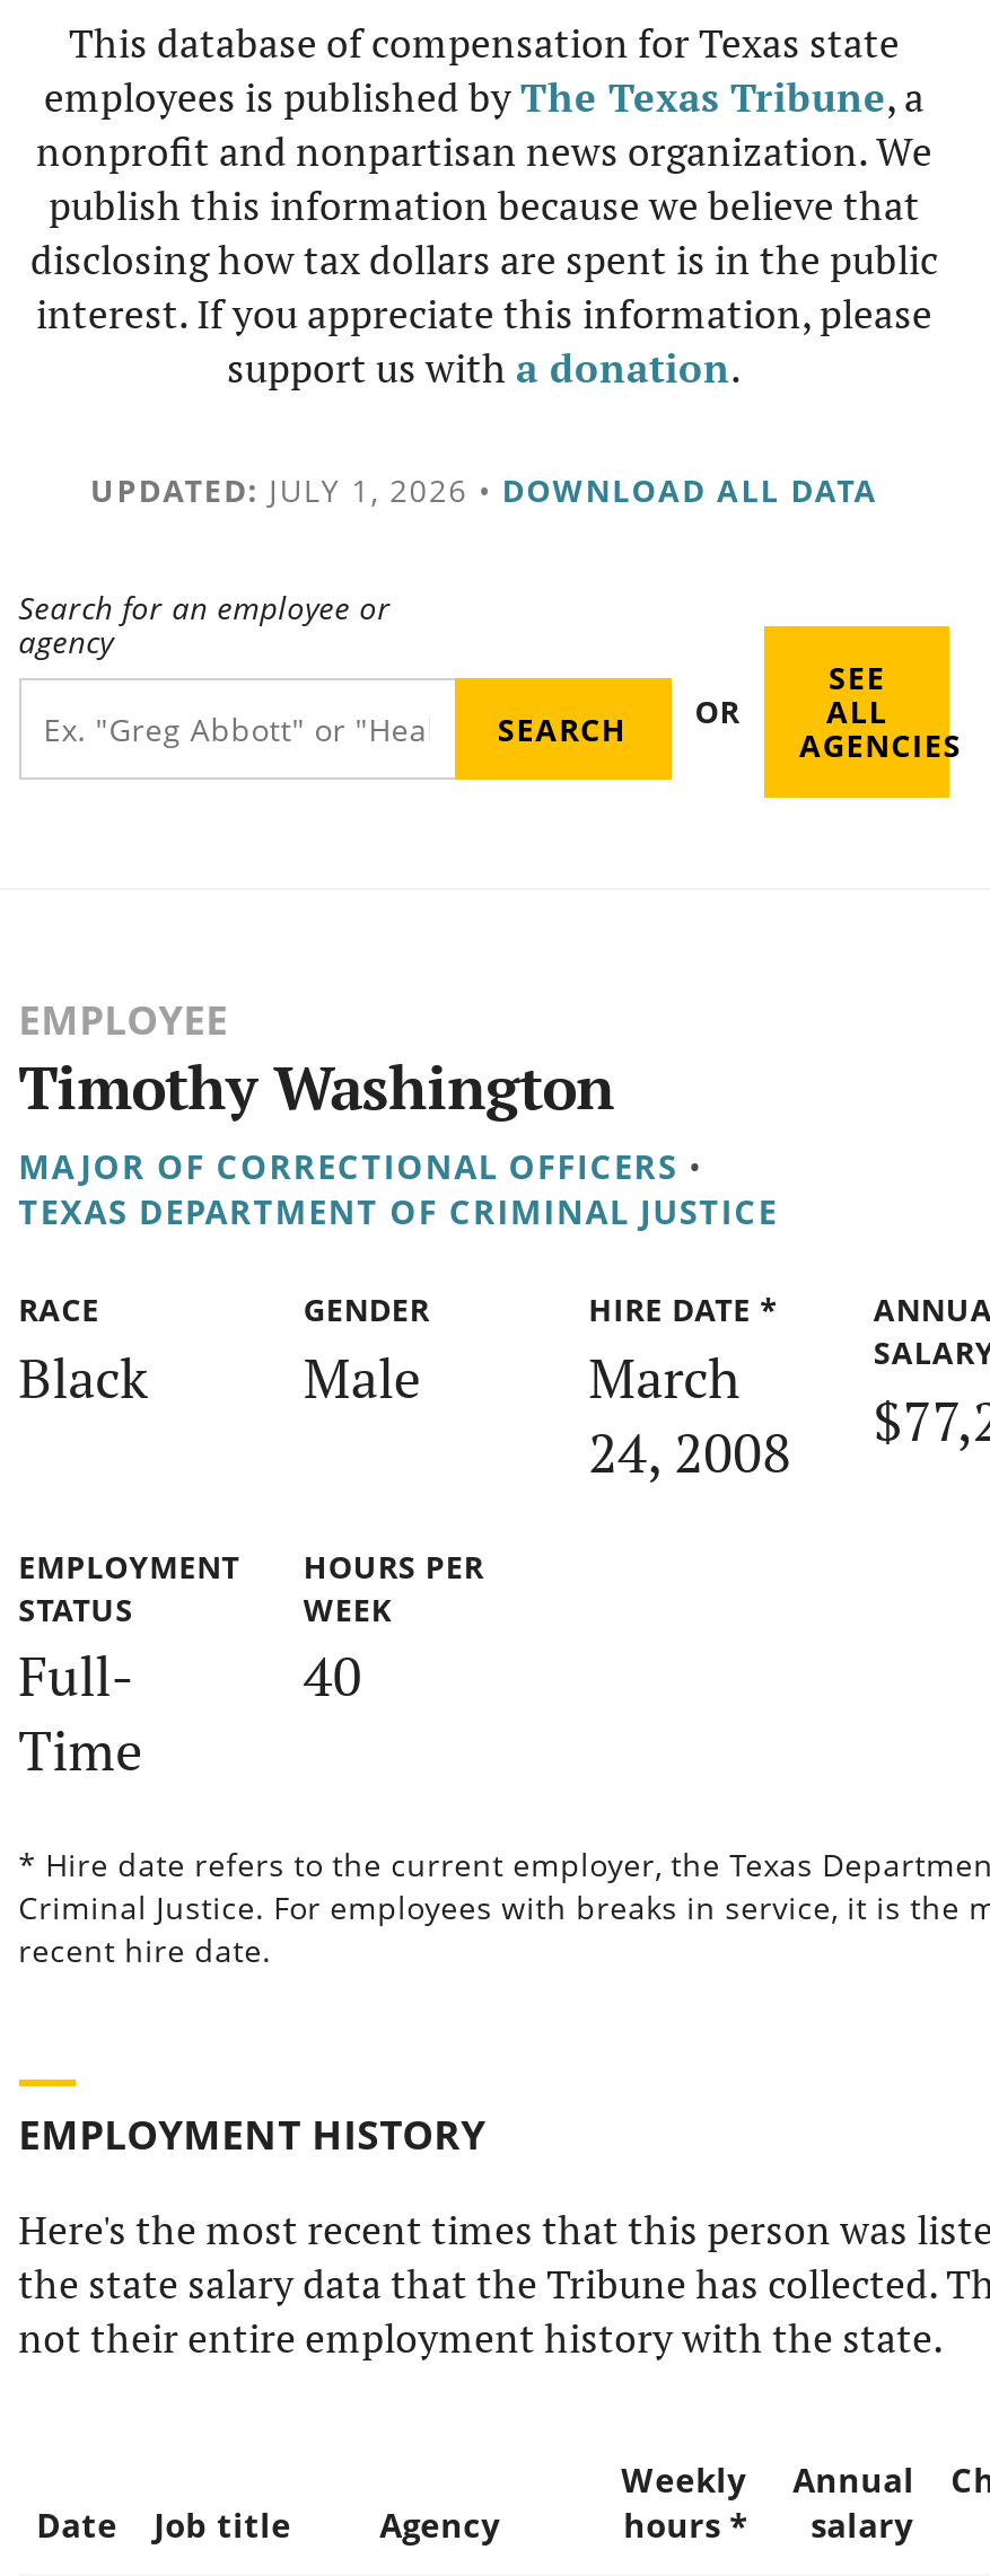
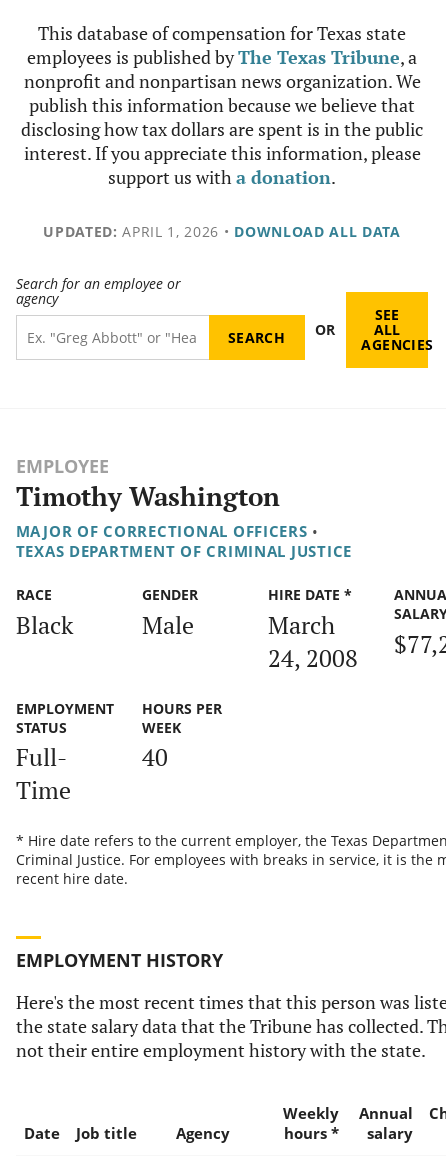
- UPDATED: JULY 1, 2026 • DOWNLOAD ALL DATA
+ UPDATED: APRIL 1, 2026 • DOWNLOAD ALL DATA
